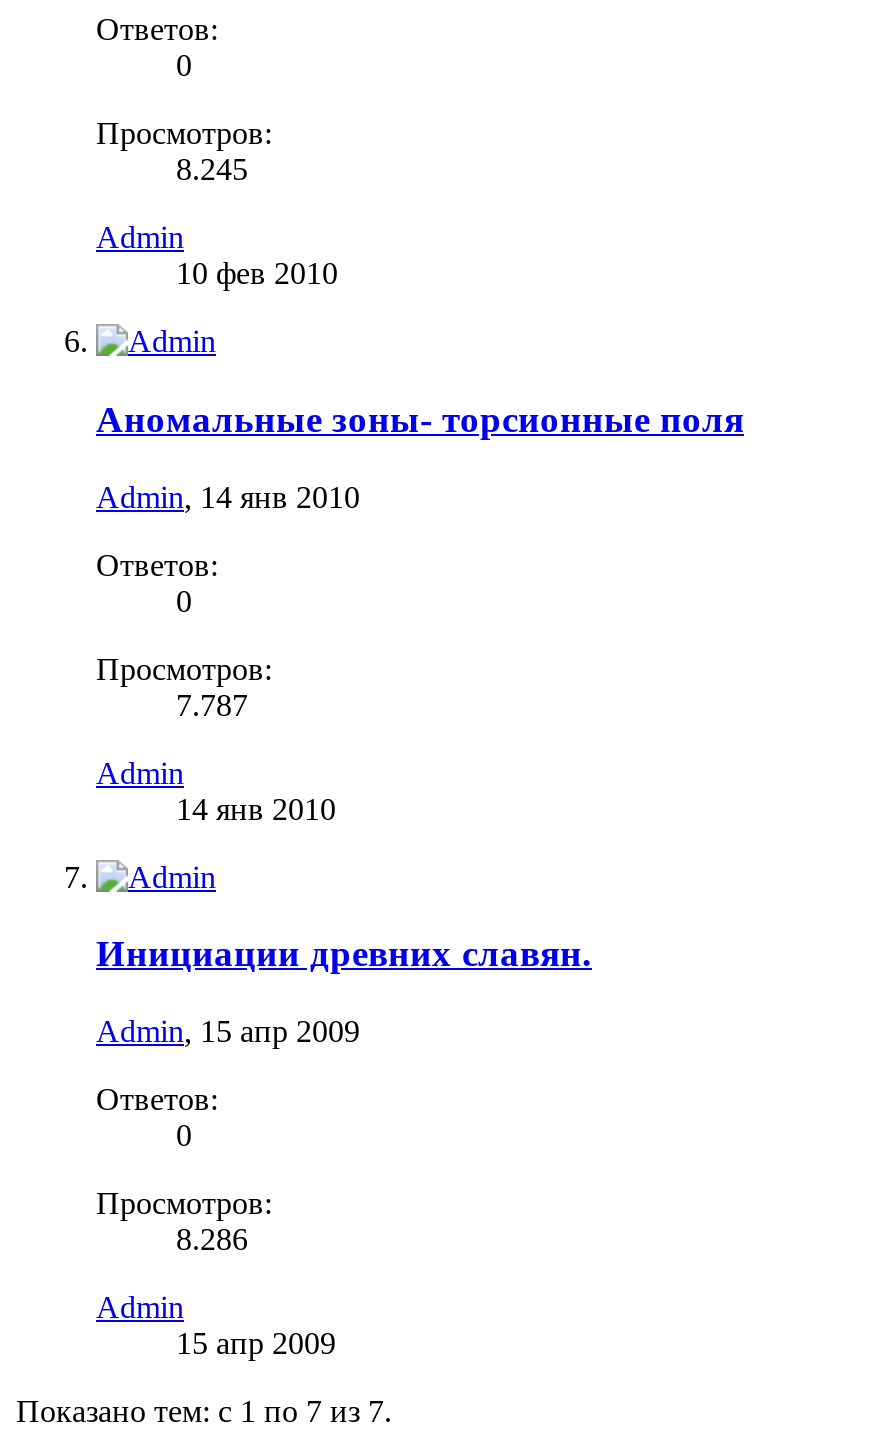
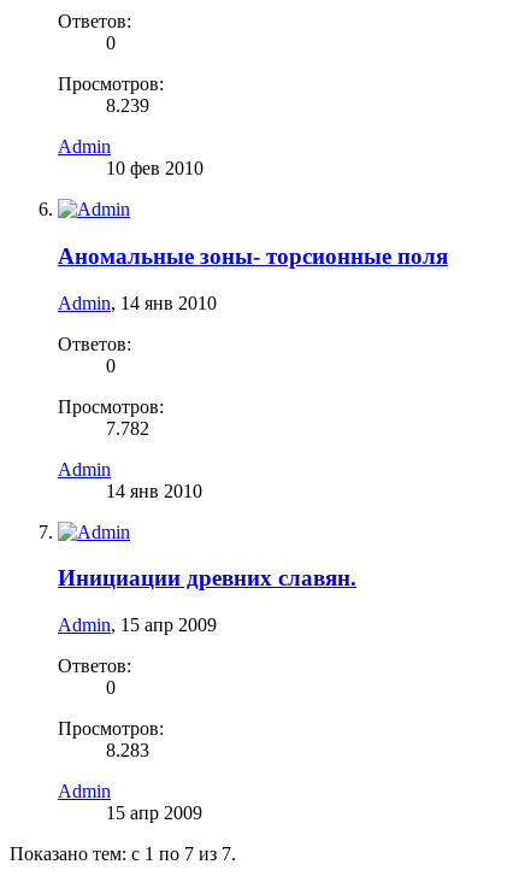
- 8.245
+ 8.239

- 7.787
+ 7.782

- 8.286
+ 8.283
